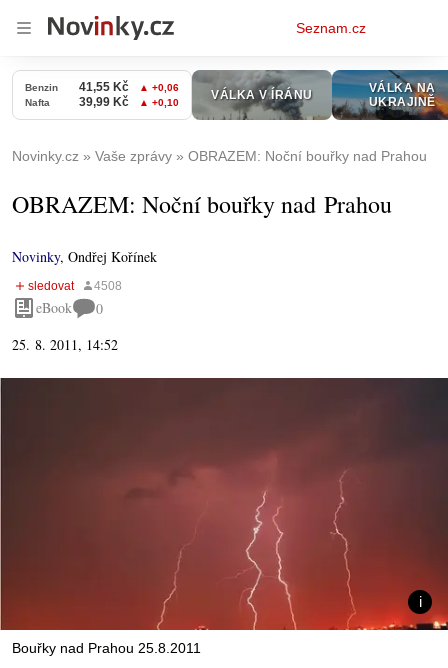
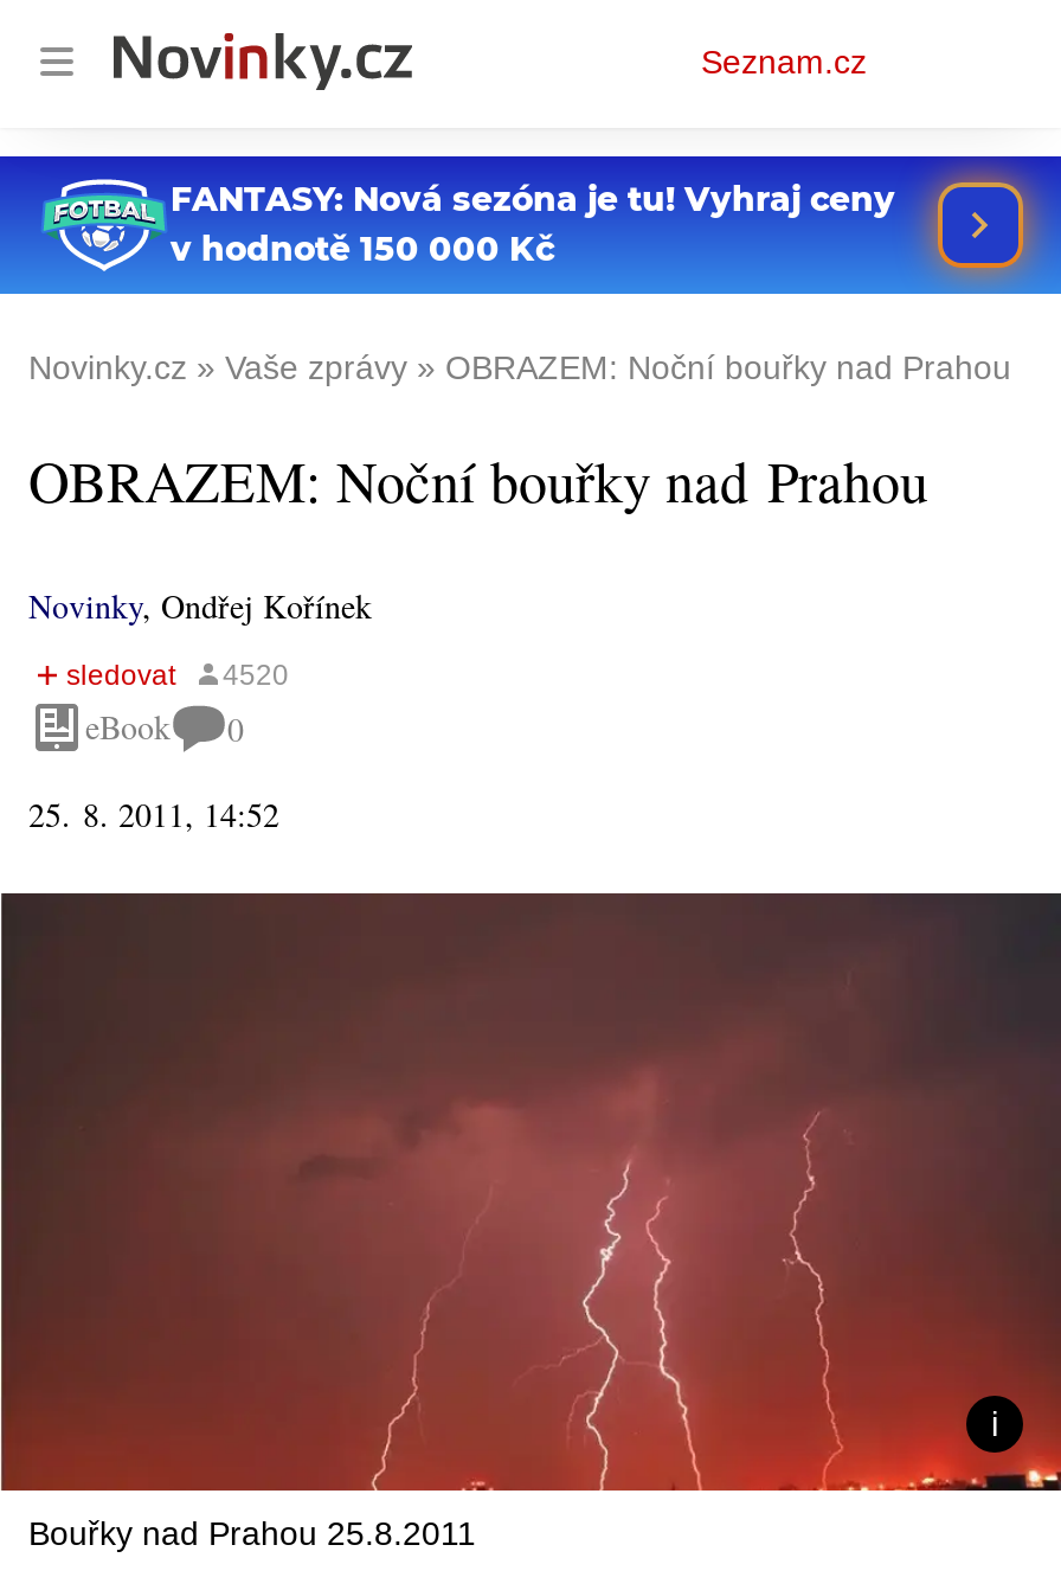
- [image]
+ [image]
